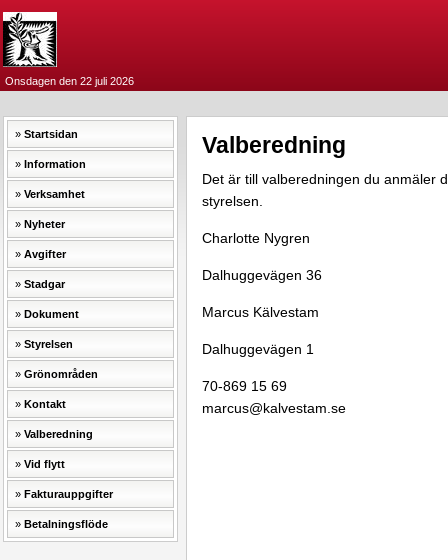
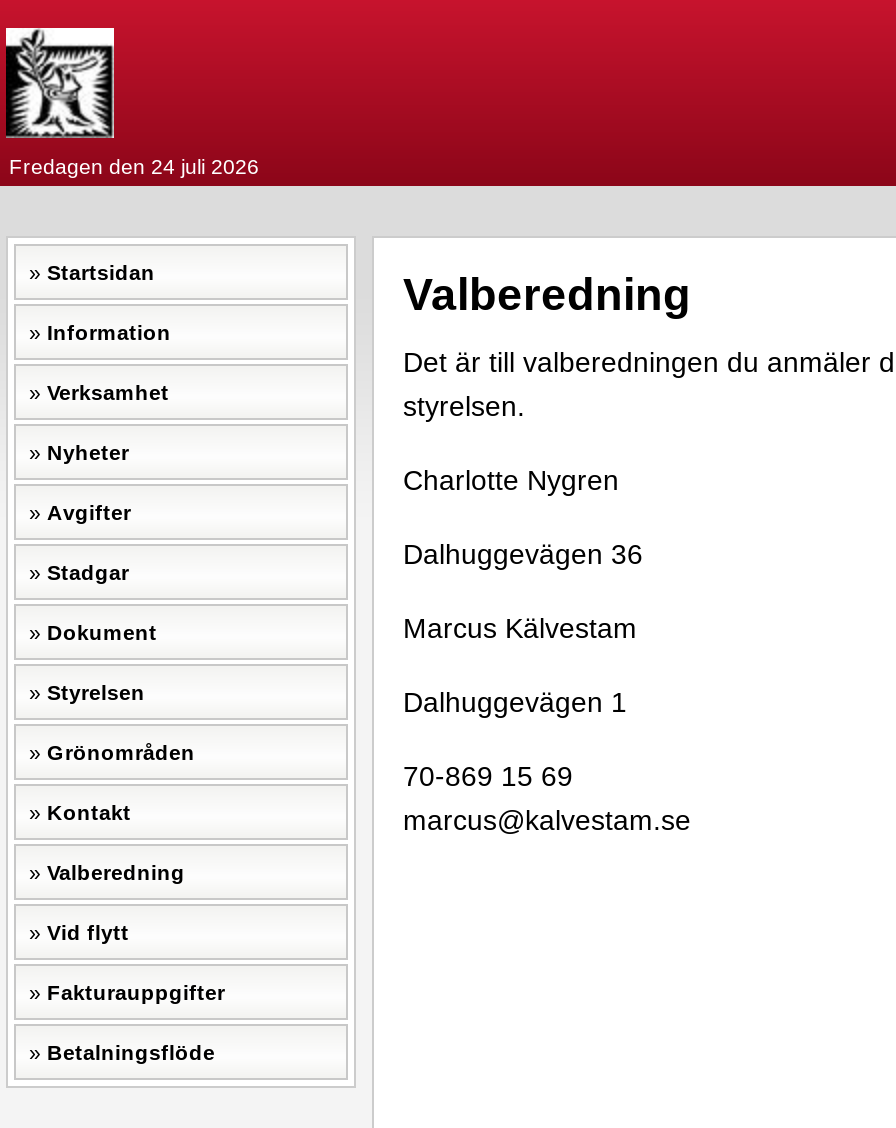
- Onsdagen den 22 juli 2026
+ Fredagen den 24 juli 2026
